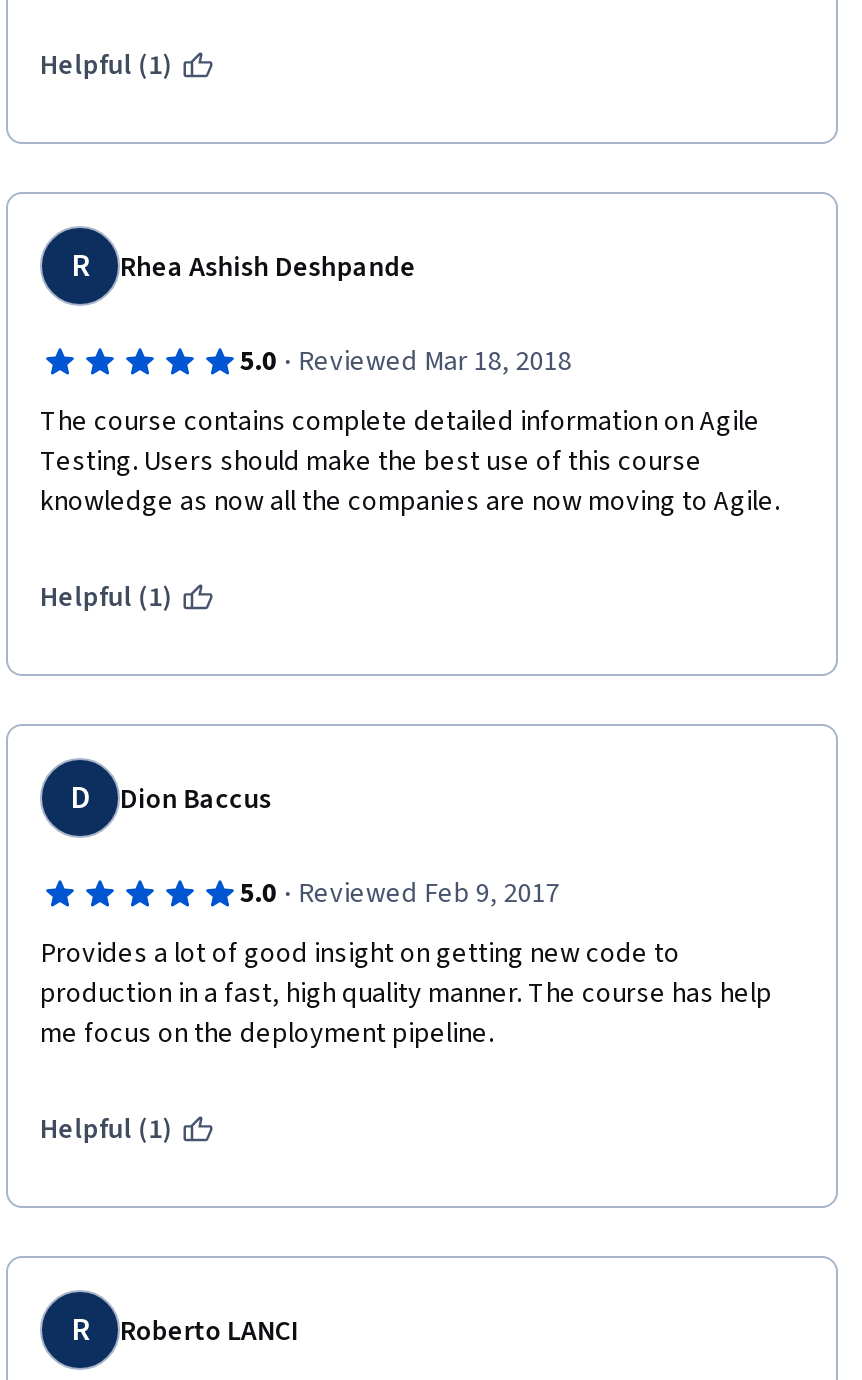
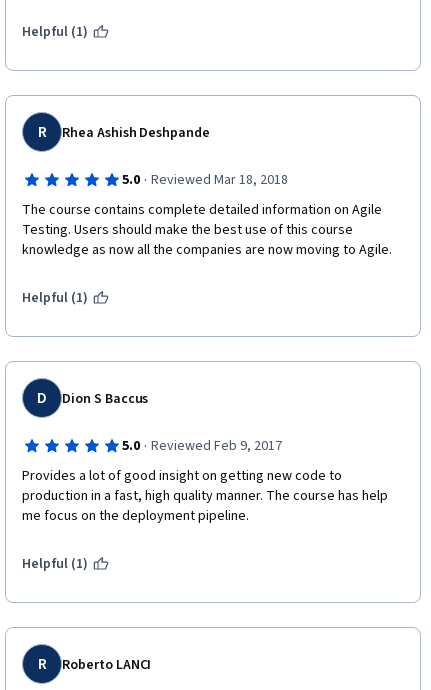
- Dion Baccus
+ Dion S Baccus
